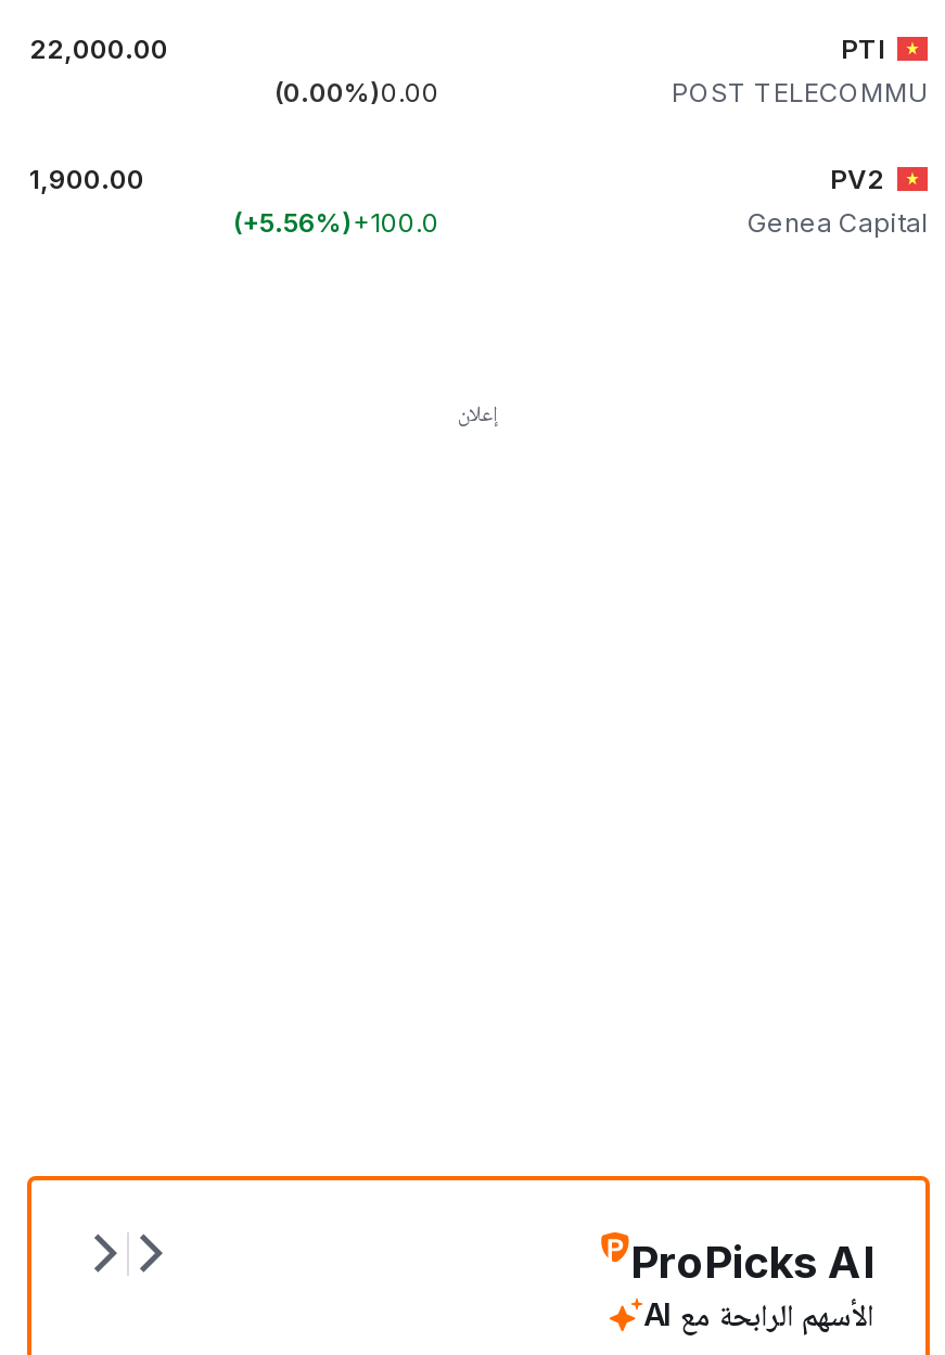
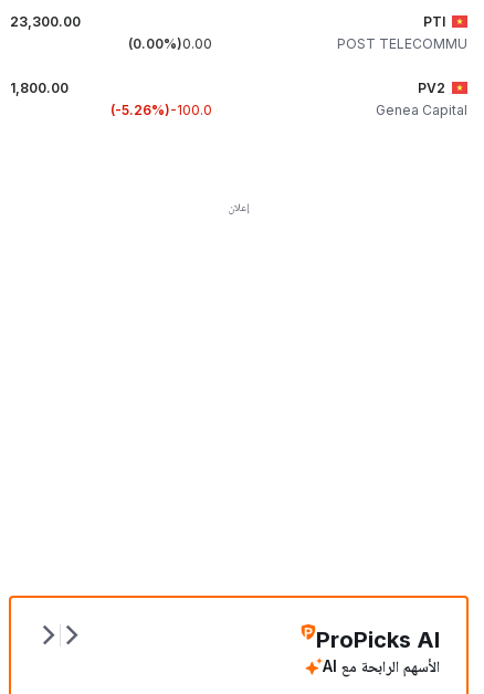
- 22,000.00
+ 23,300.00

- 1,900.00
+ 1,800.00

- +5.56%
+ -5.26%

- +100.0
+ -100.0
